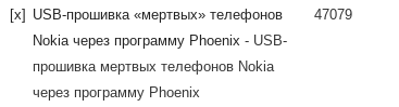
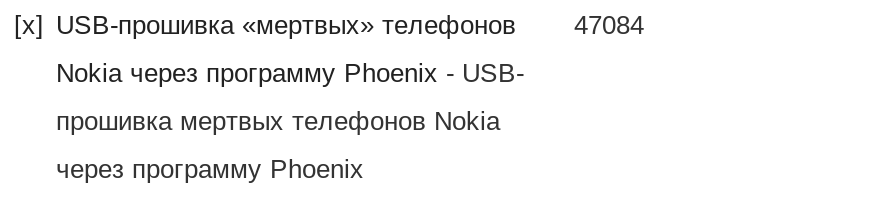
- 47079
+ 47084
